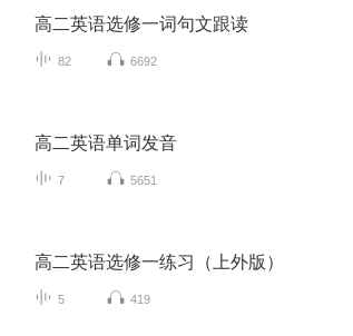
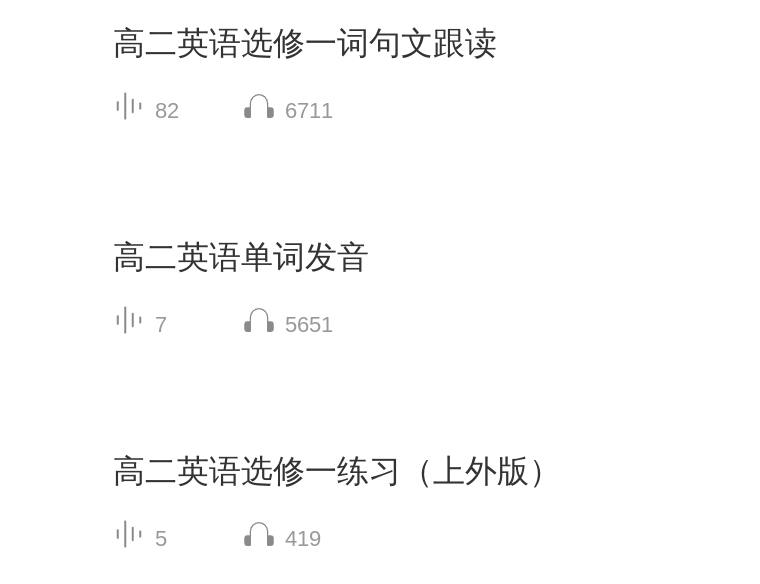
- 6692
+ 6711
